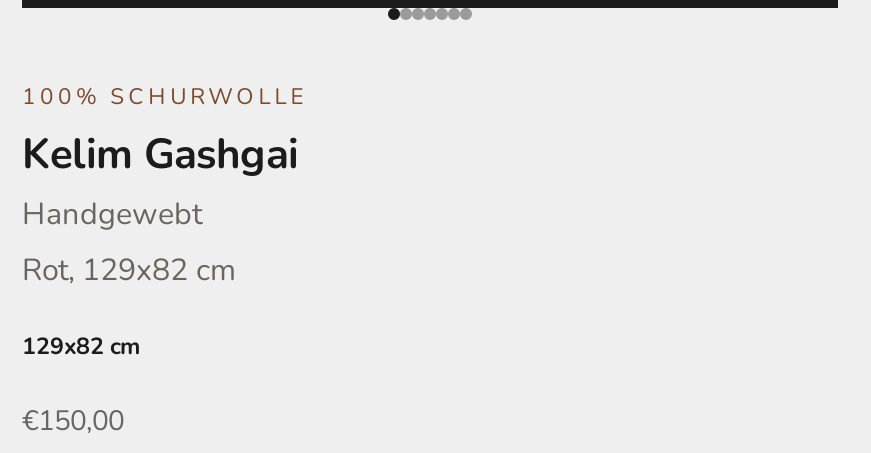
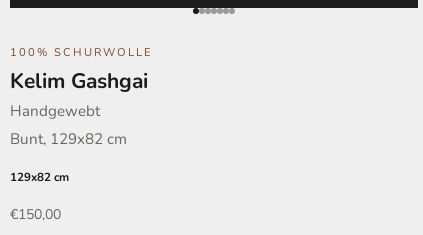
- Rot, 129x82 cm
+ Bunt, 129x82 cm
